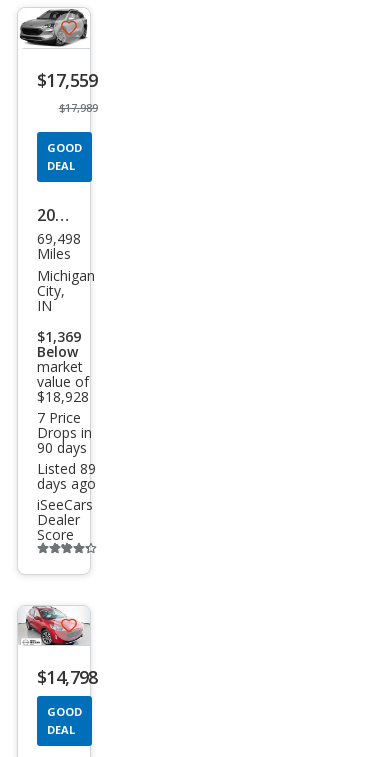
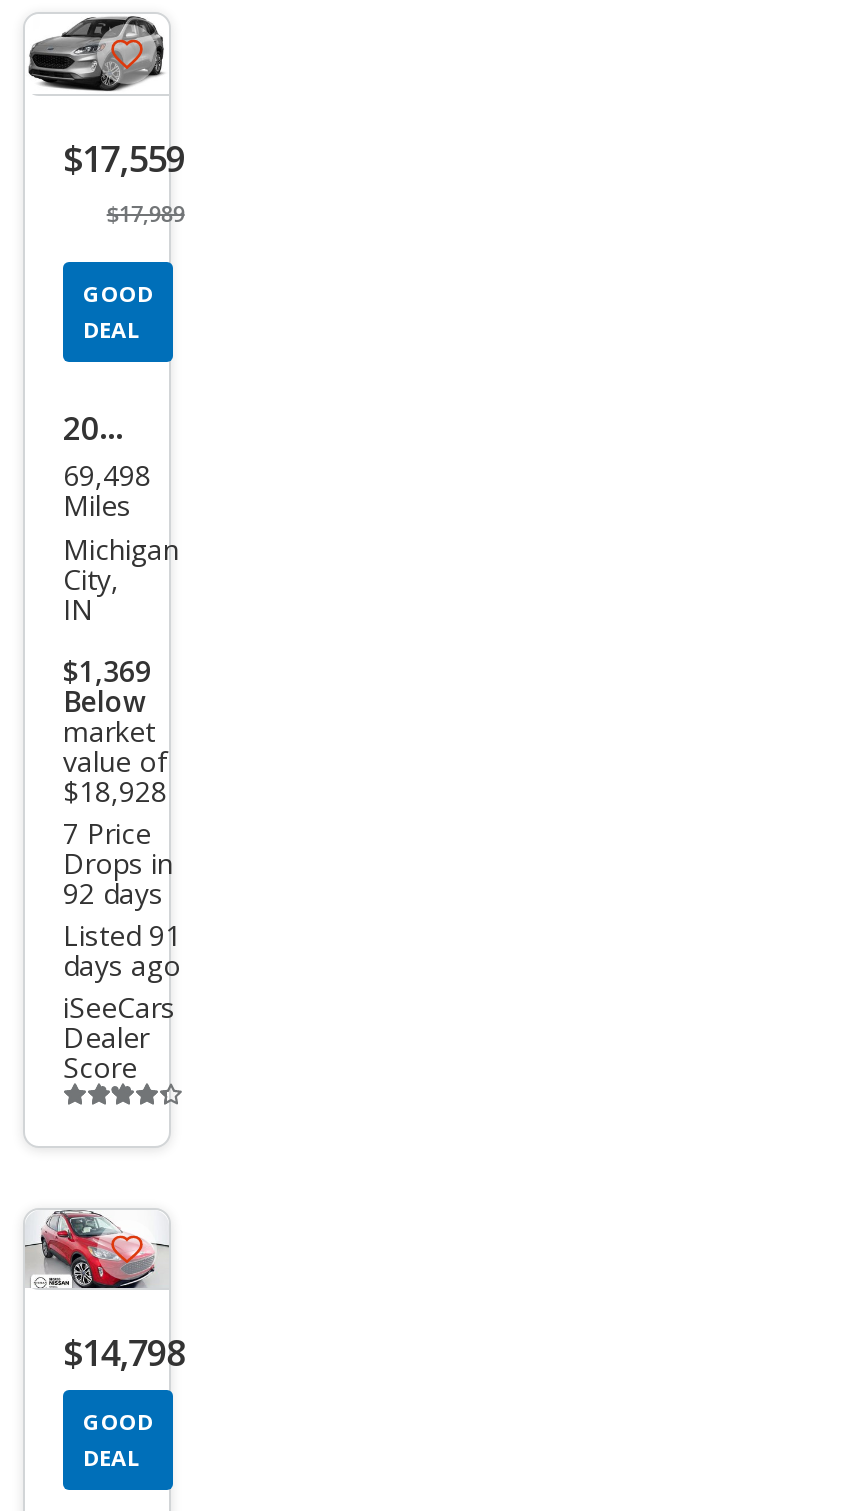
- 90 days
+ 92 days

- Listed 89
+ Listed 91
